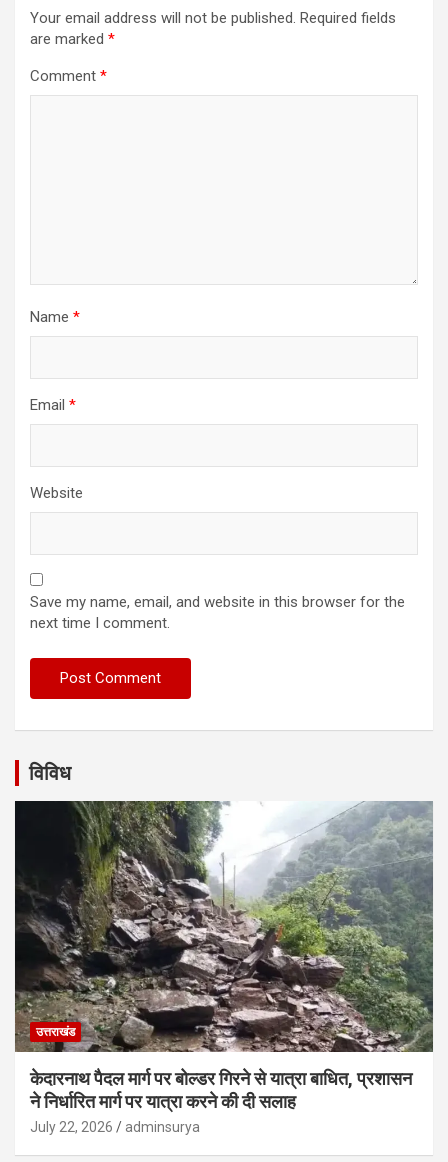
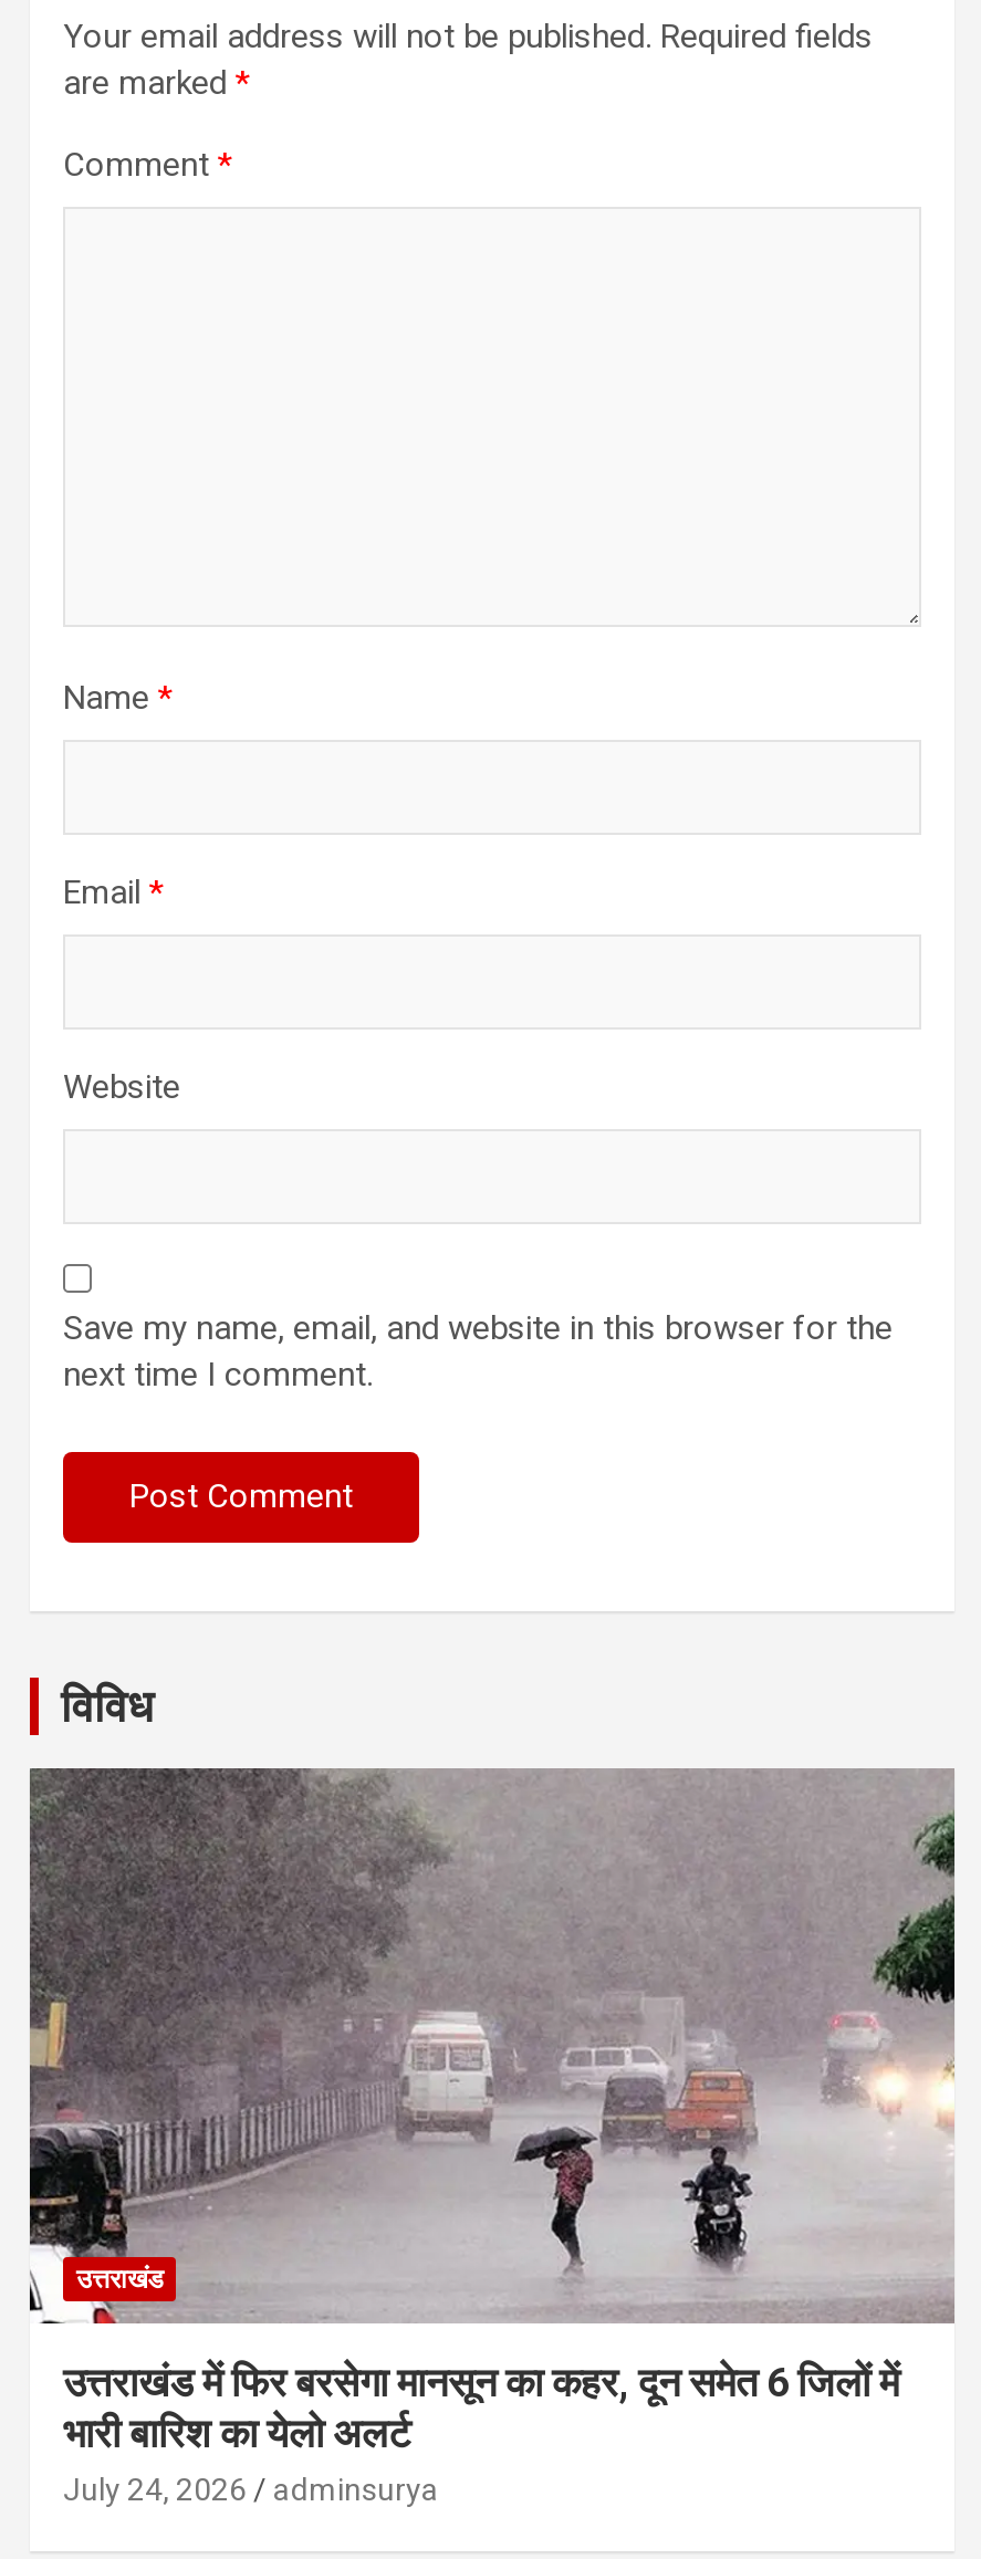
- [image]
- केदारनाथ पैदल मार्ग पर बोल्डर गिरने से यात्रा बाधित, प्रशासन
- ने निर्धारित मार्ग पर यात्रा करने की दी सलाह
- July 22, 2026
+ [image]
+ उत्तराखंड में फिर बरसेगा मानसून का कहर, दून समेत 6 जिलों में
+ भारी बारिश का येलो अलर्ट
+ July 24, 2026
